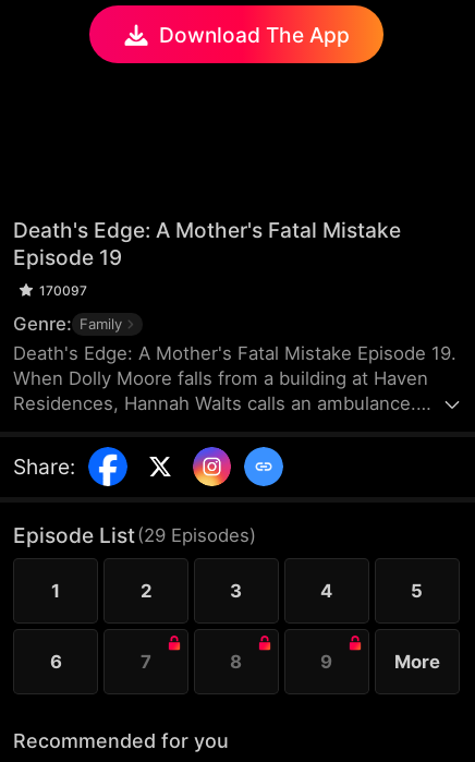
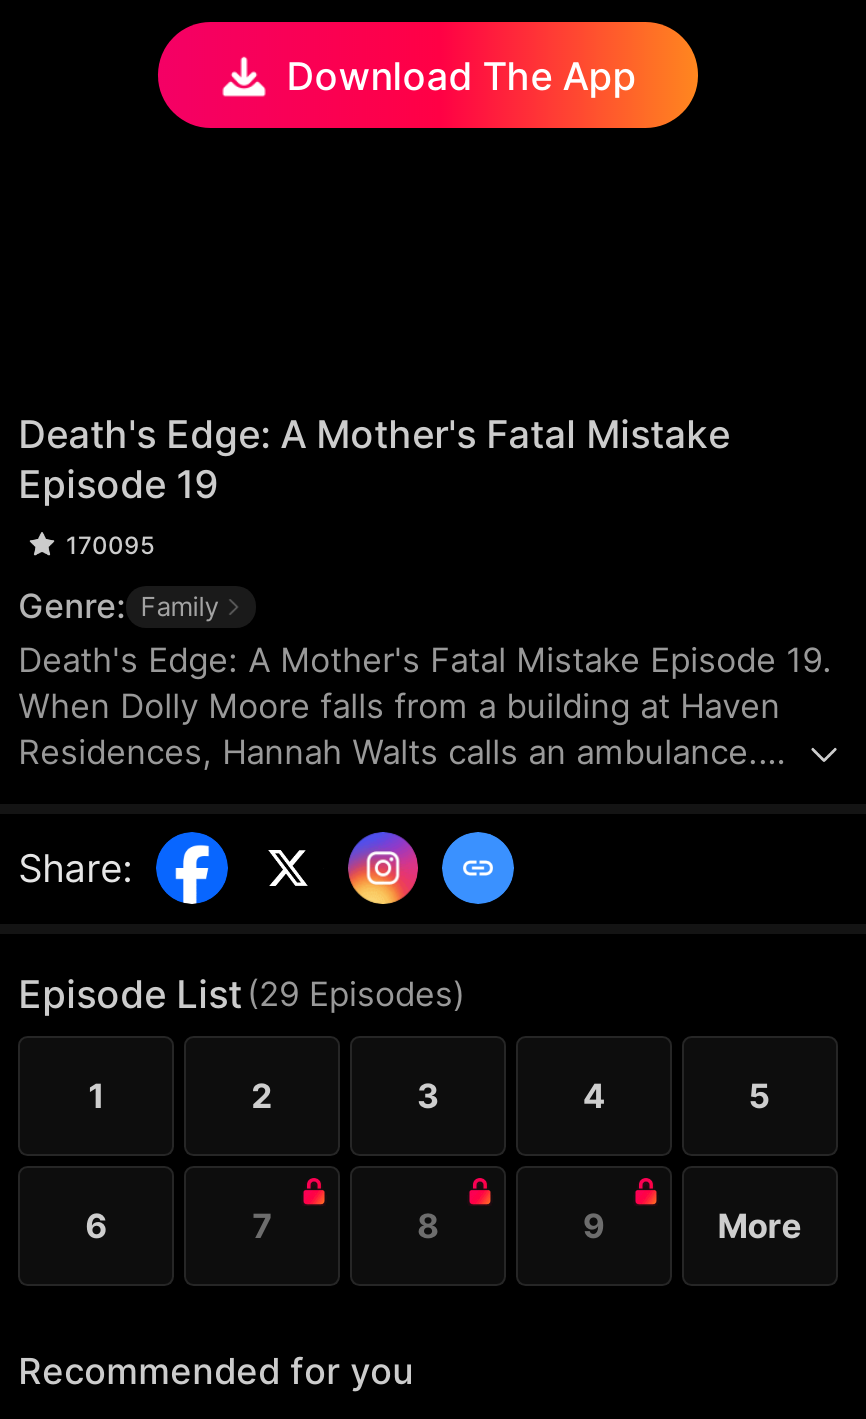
- 170097
+ 170095
